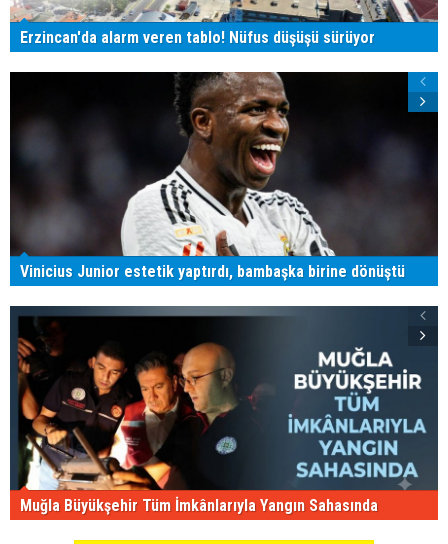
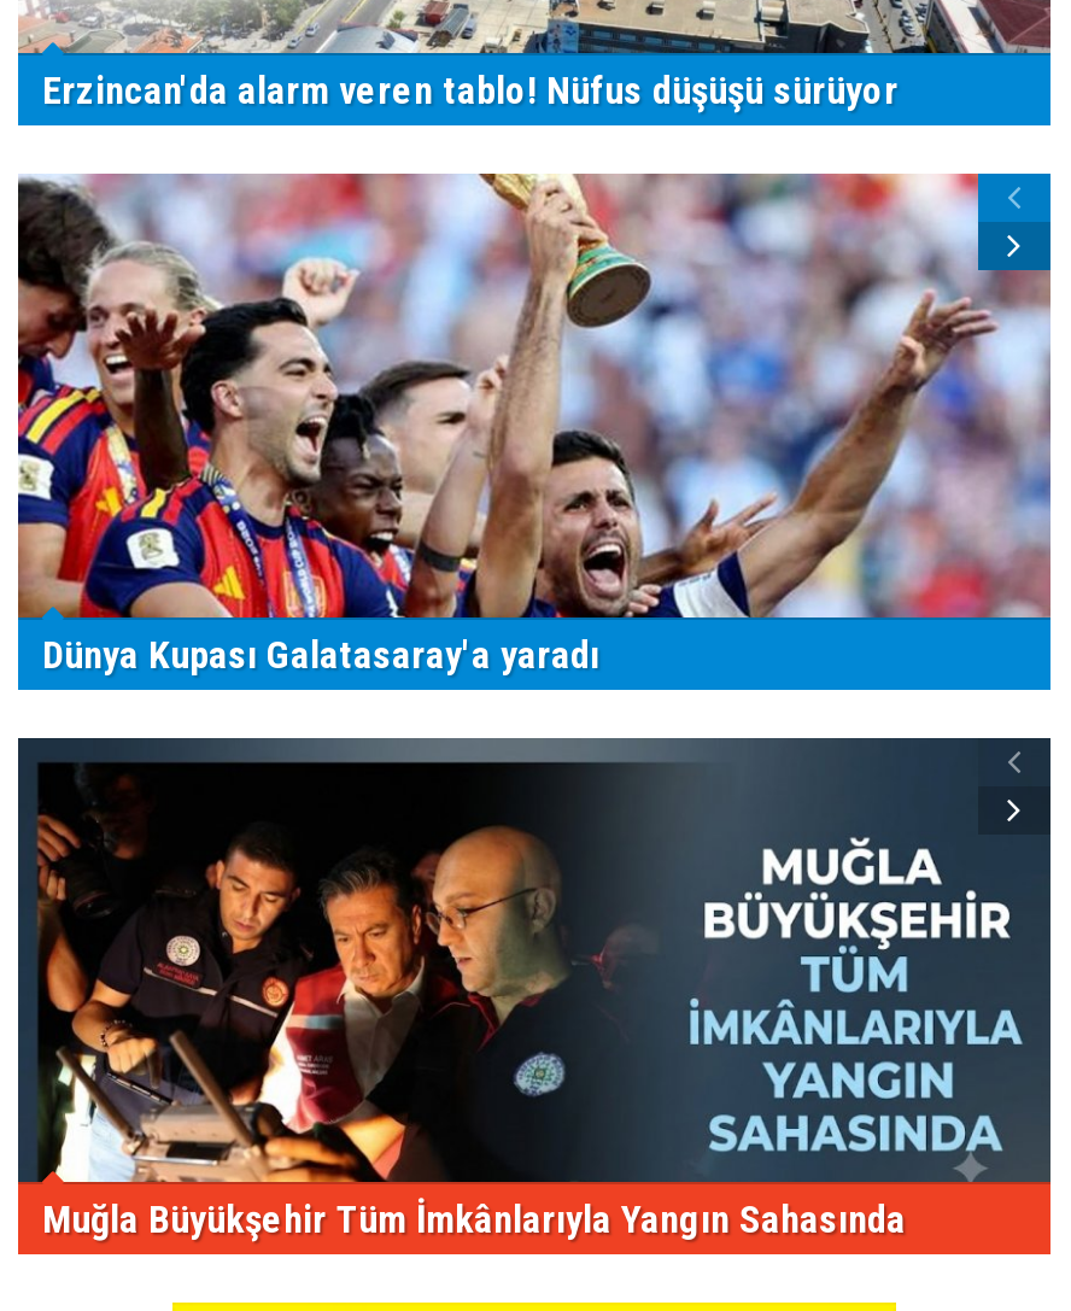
- [image]
- Vinicius Junior estetik yaptırdı, bambaşka birine dönüştü
+ [image]
+ Dünya Kupası Galatasaray'a yaradı
